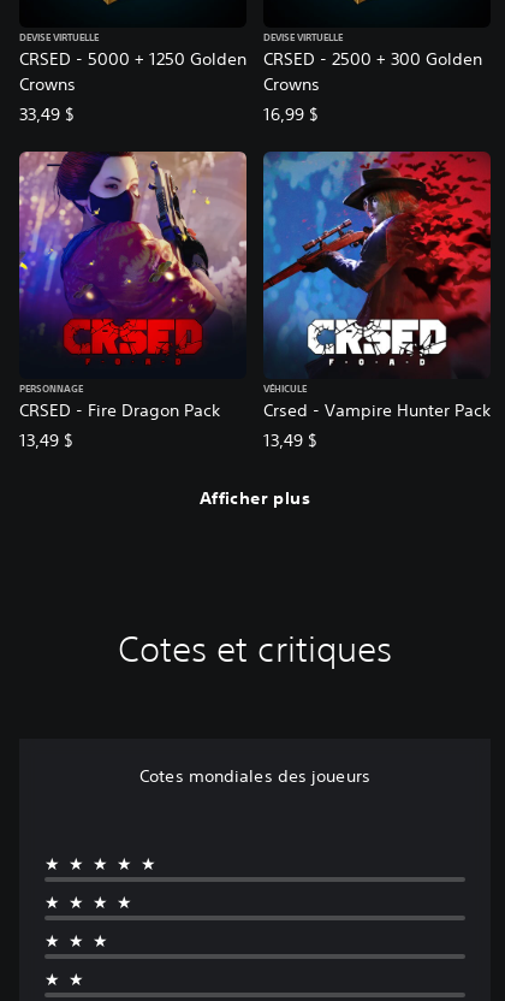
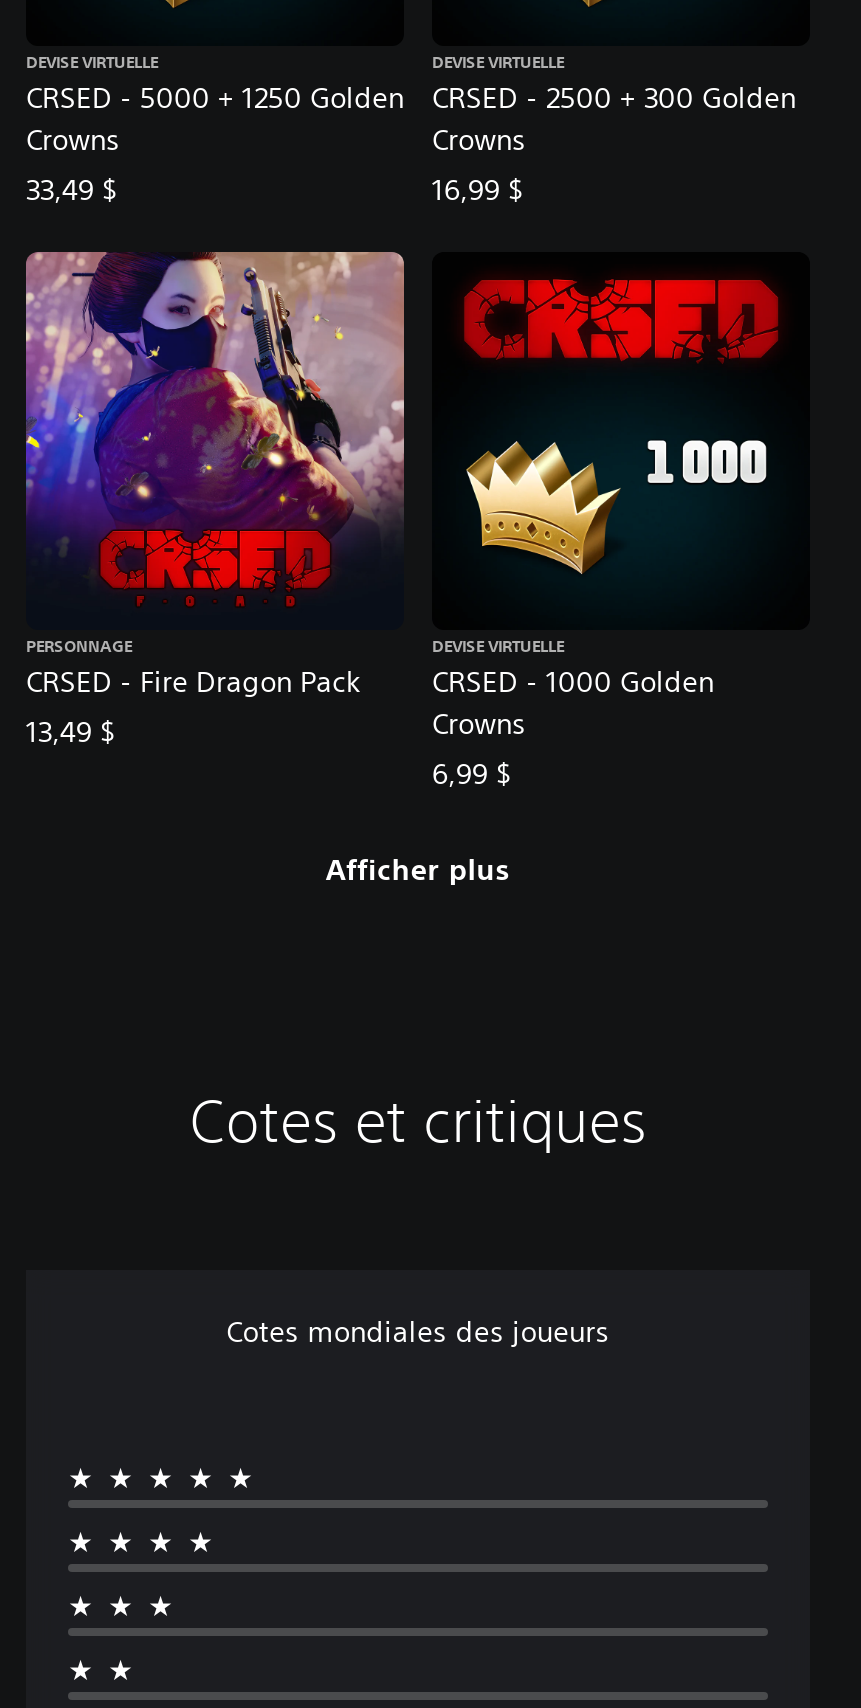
- [image]
- VÉHICULE
+ [image]
+ DEVISE VIRTUELLE

- Crsed - Vampire Hunter Pack
+ CRSED - 1000 Golden
+ Crowns

- 13,49 $
+ 6,99 $
